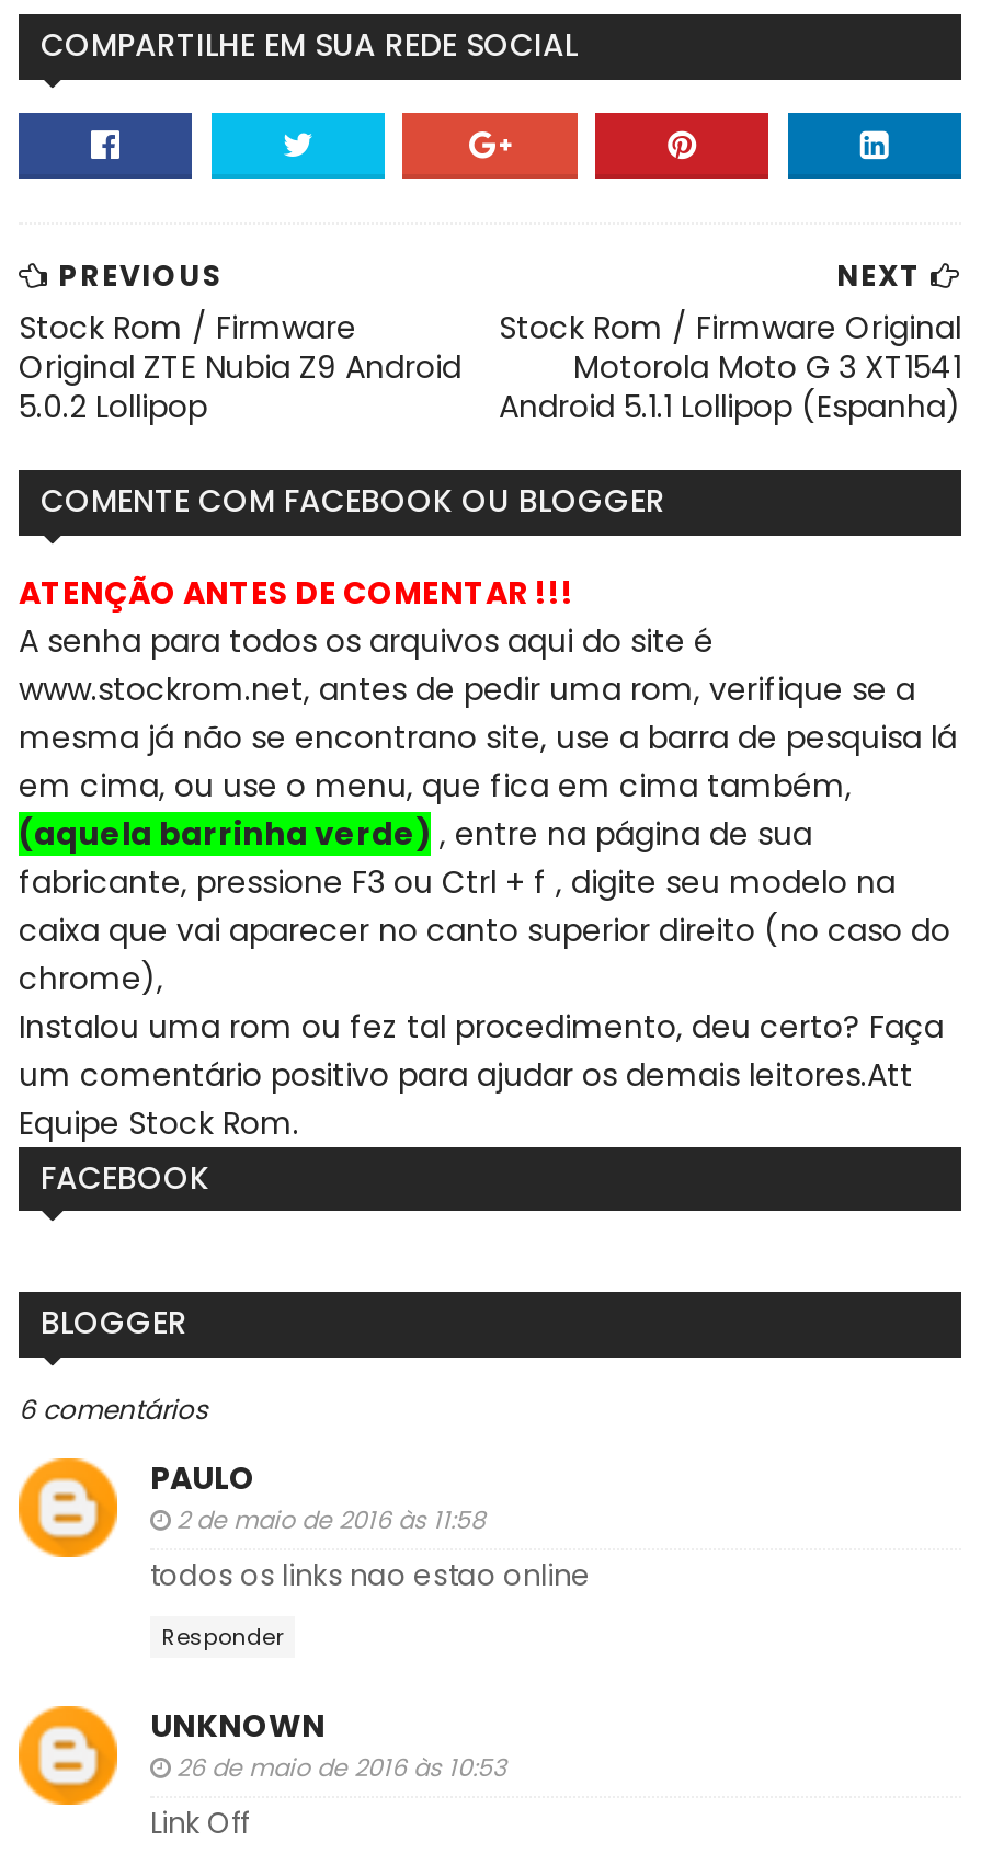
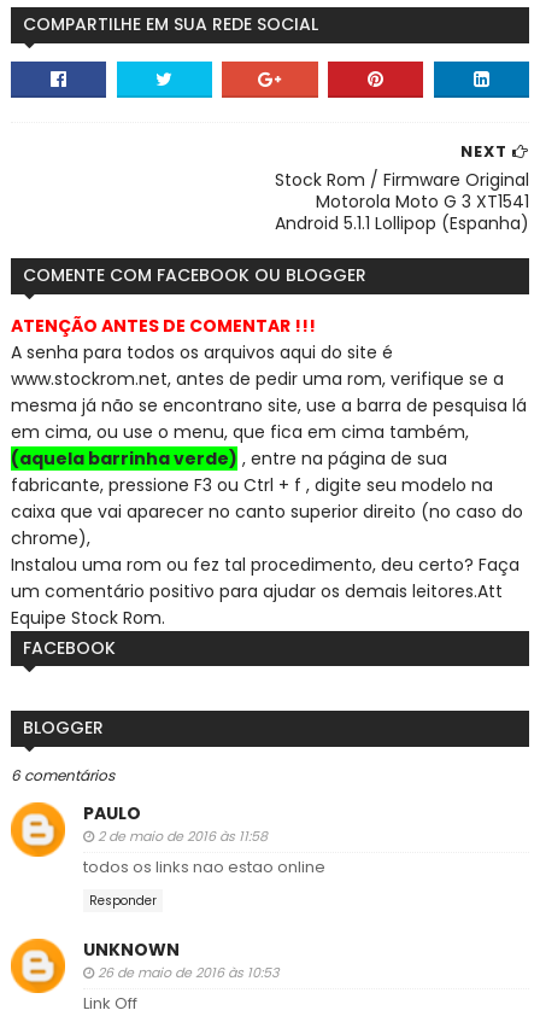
- PREVIOUS
- Stock Rom / Firmware
- Original ZTE Nubia Z9 Android
- 5.0.2 Lollipop
